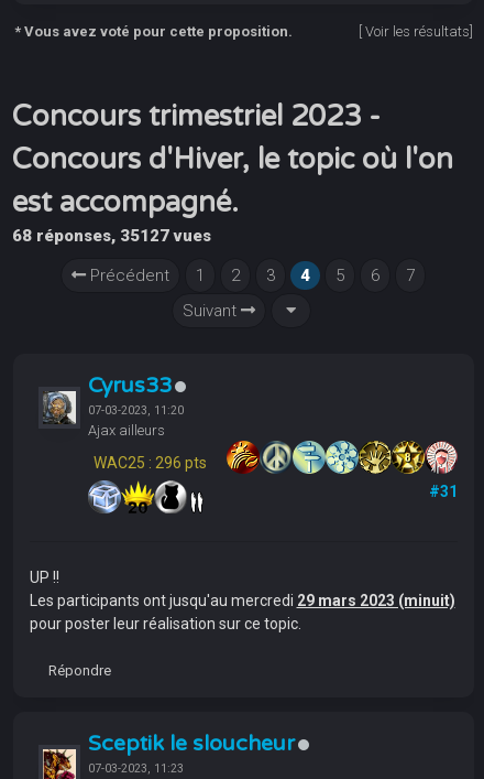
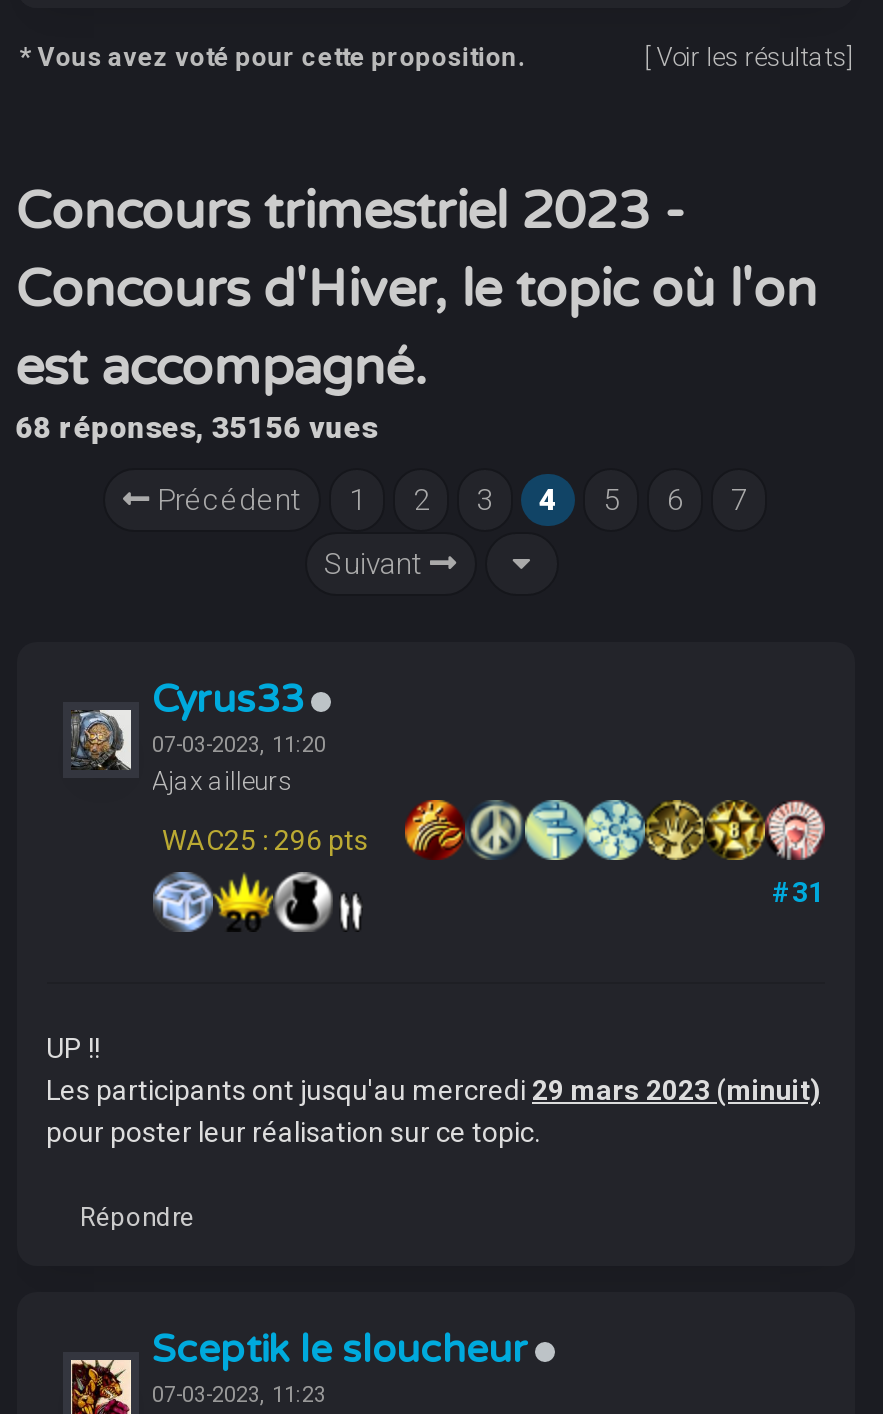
- 68 réponses, 35127 vues
+ 68 réponses, 35156 vues
